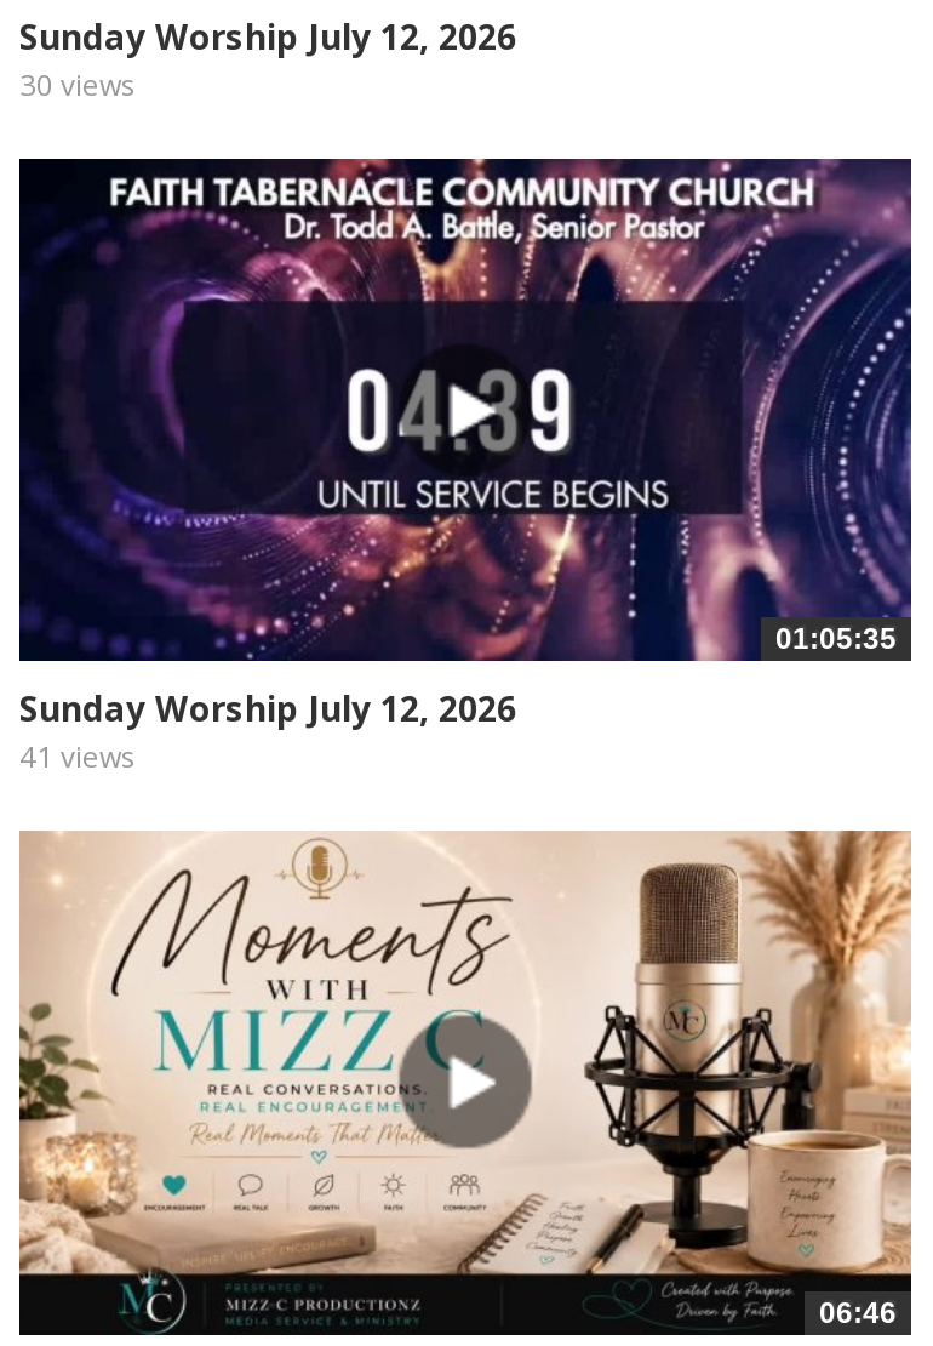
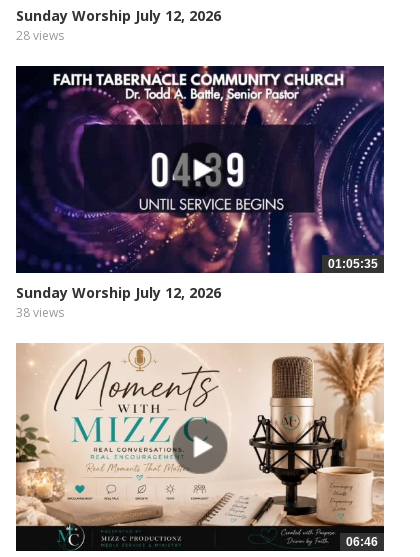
- 30 views
+ 28 views

- 41 views
+ 38 views
